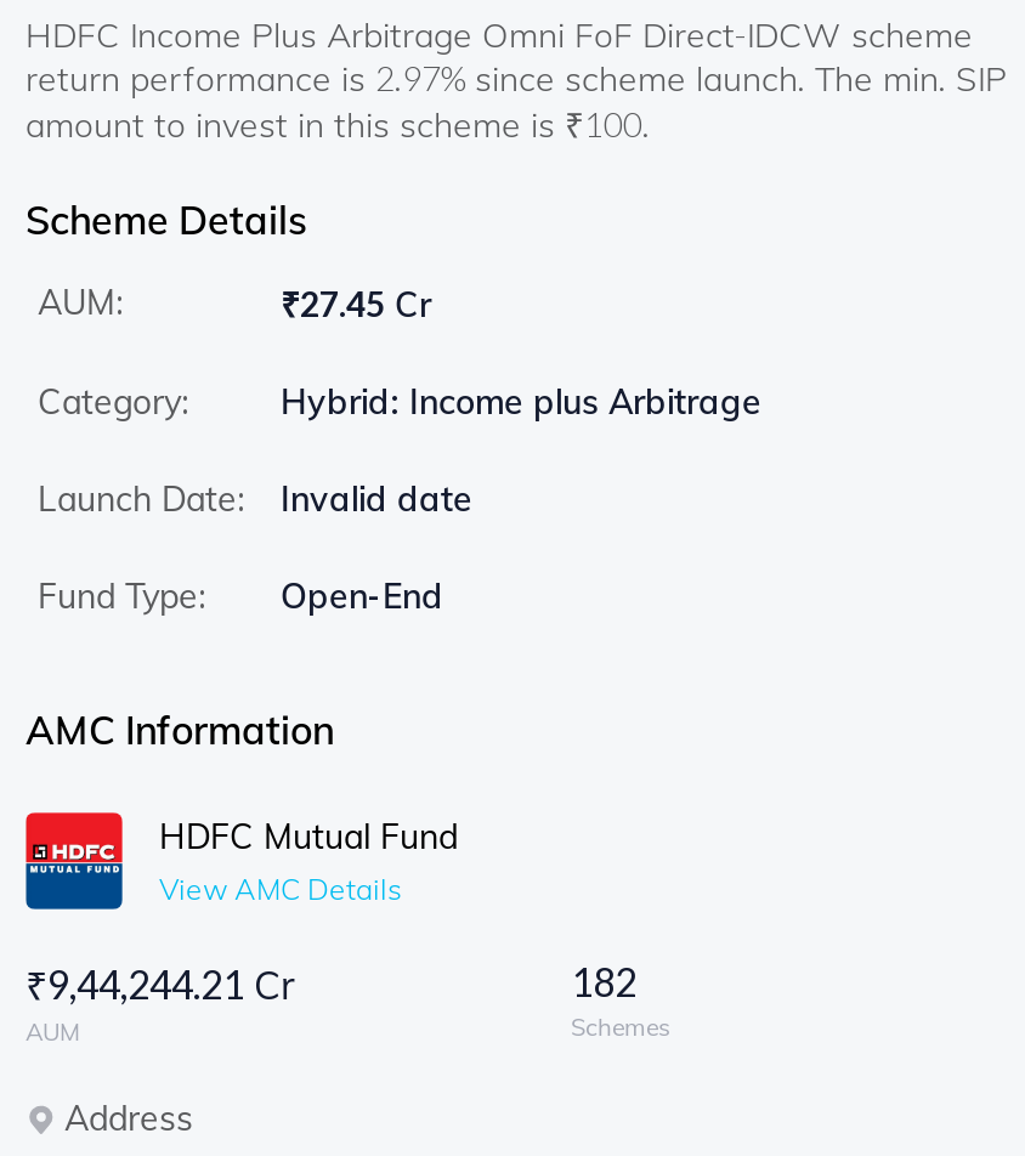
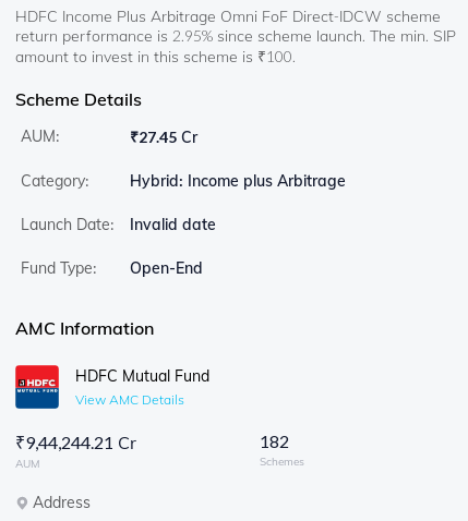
- return performance is 2.97% since scheme launch. The min. SIP
+ return performance is 2.95% since scheme launch. The min. SIP
